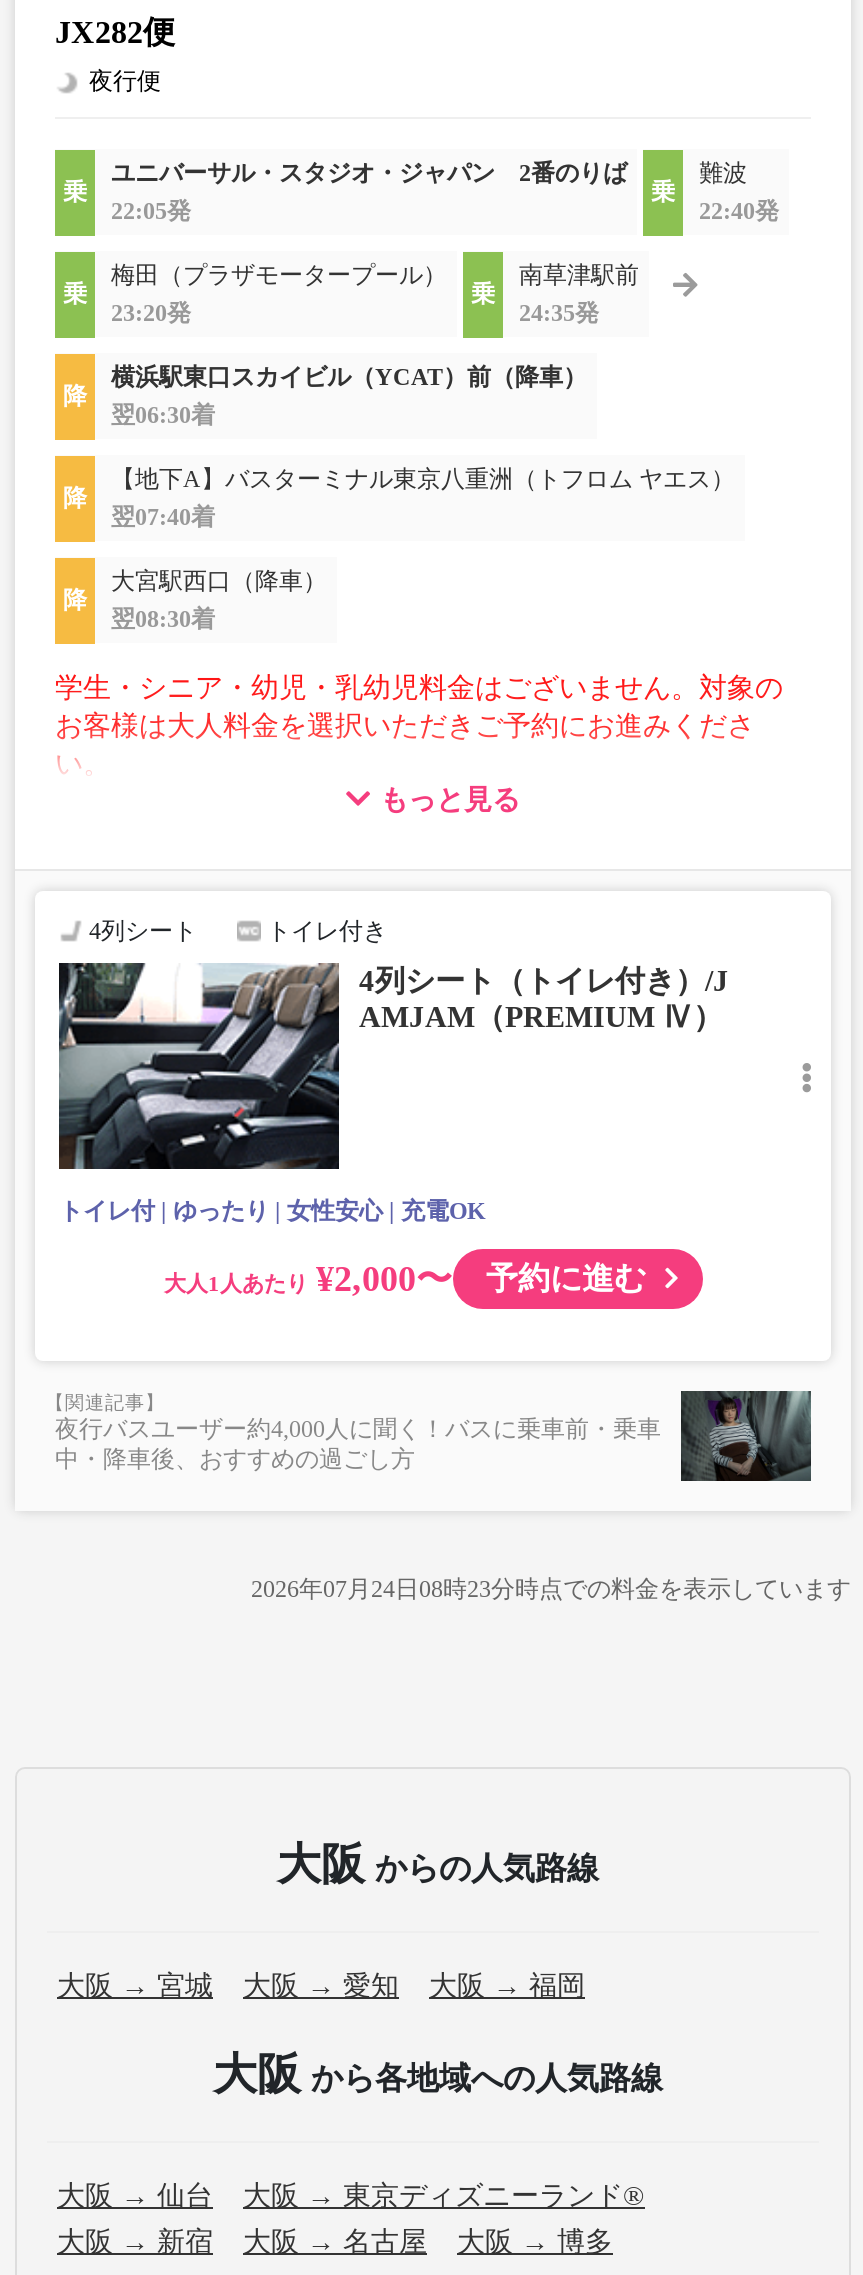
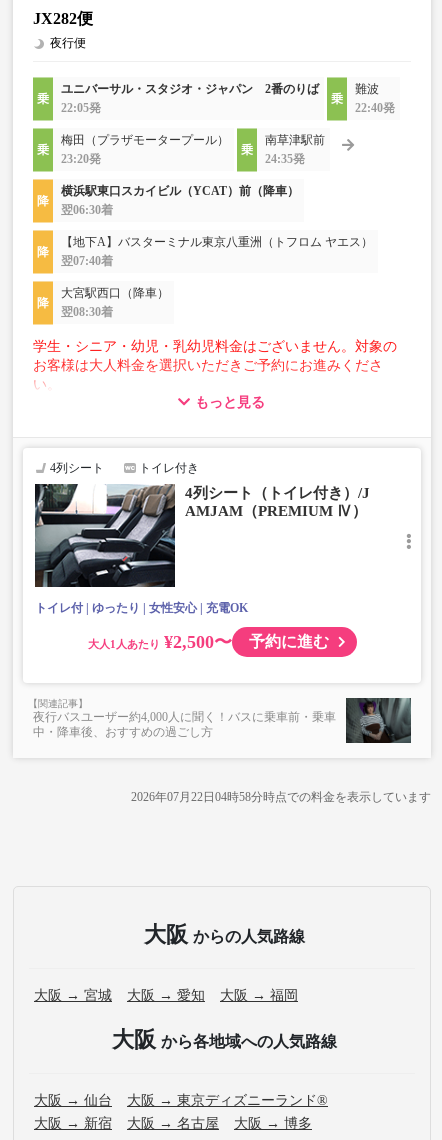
- ¥2,000〜 予約に進む
+ ¥2,500〜 予約に進む

- 2026年07月24日08時23分時点での料金を表示しています
+ 2026年07月22日04時58分時点での料金を表示しています
